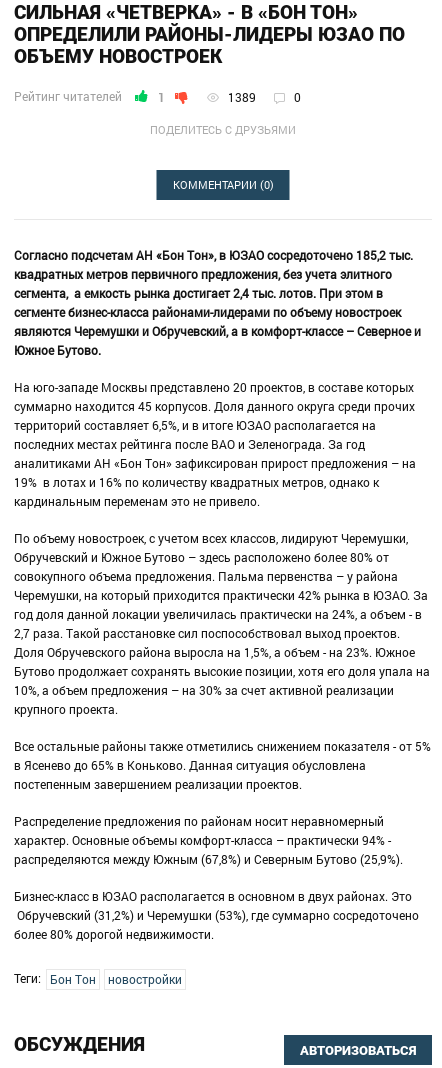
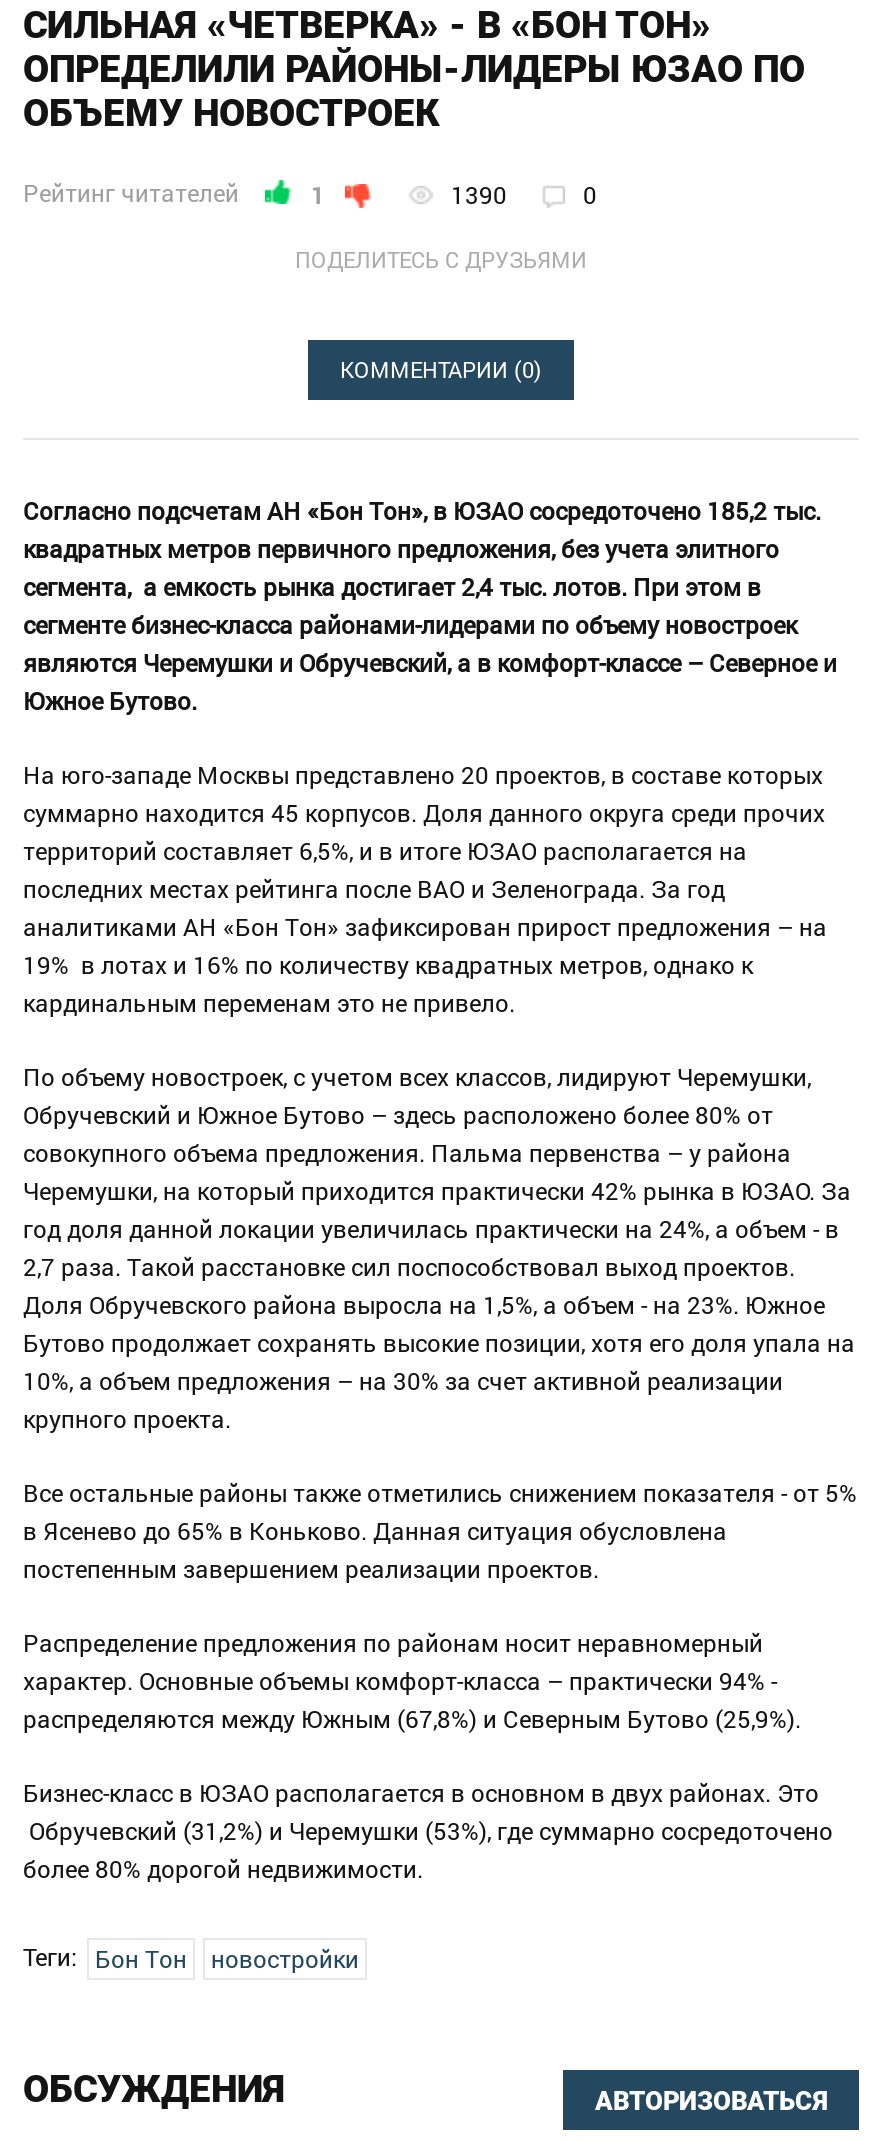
- 1389
+ 1390
